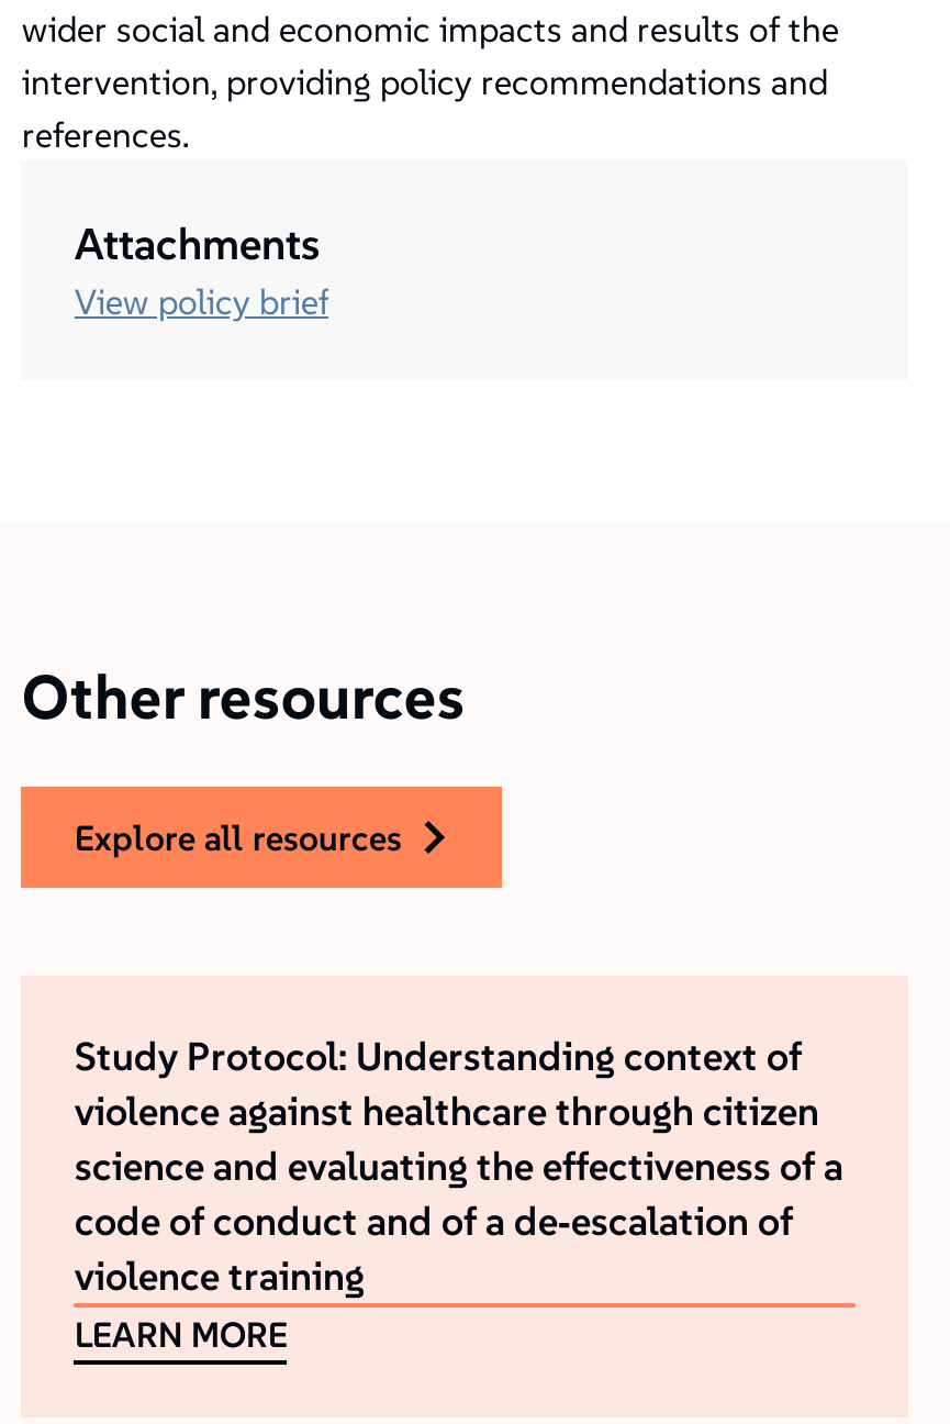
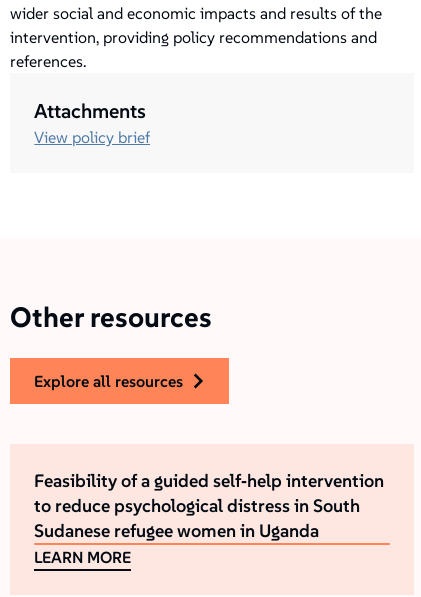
- Study Protocol: Understanding context of
- violence against healthcare through citizen
- science and evaluating the effectiveness of a
- code of conduct and of a de‑escalation of
- violence training
+ Feasibility of a guided self‐help intervention
+ to reduce psychological distress in South
+ Sudanese refugee women in Uganda
